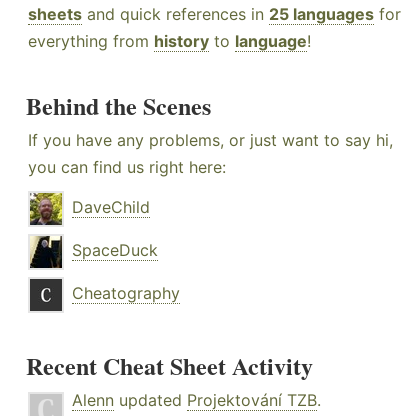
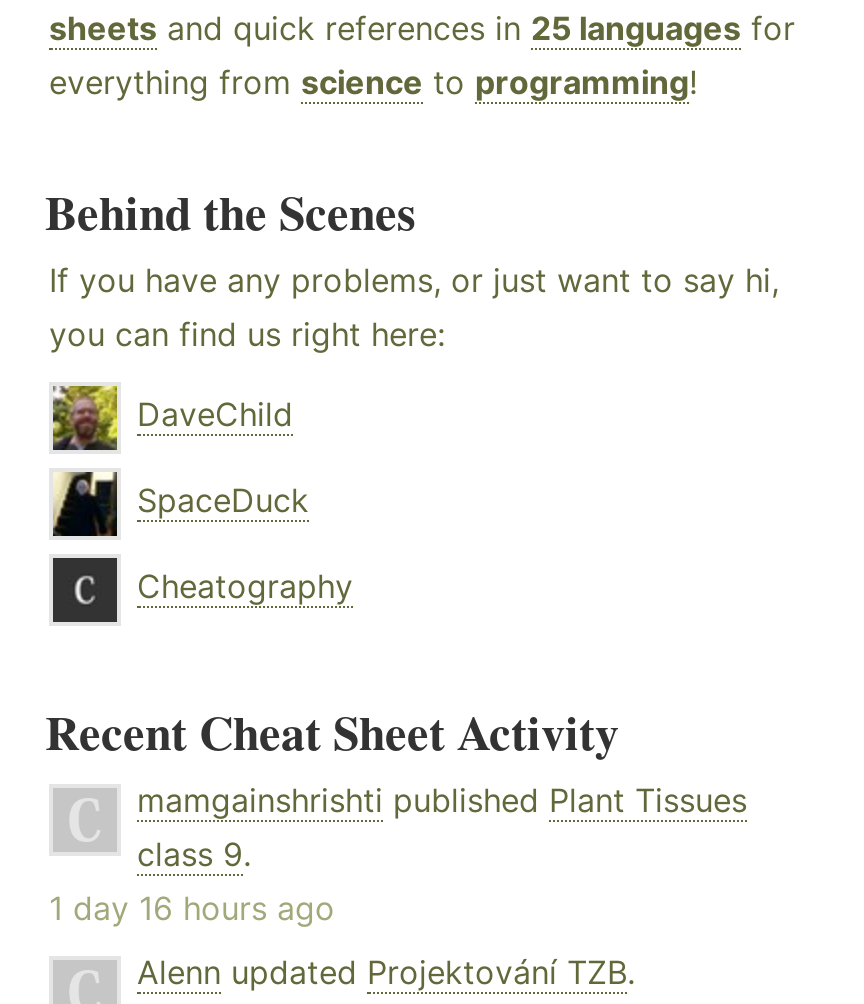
- everything from history to language!
+ everything from science to programming!

+ mamgainshrishti published Plant Tissues
+ class 9.
+ 1 day 16 hours ago
